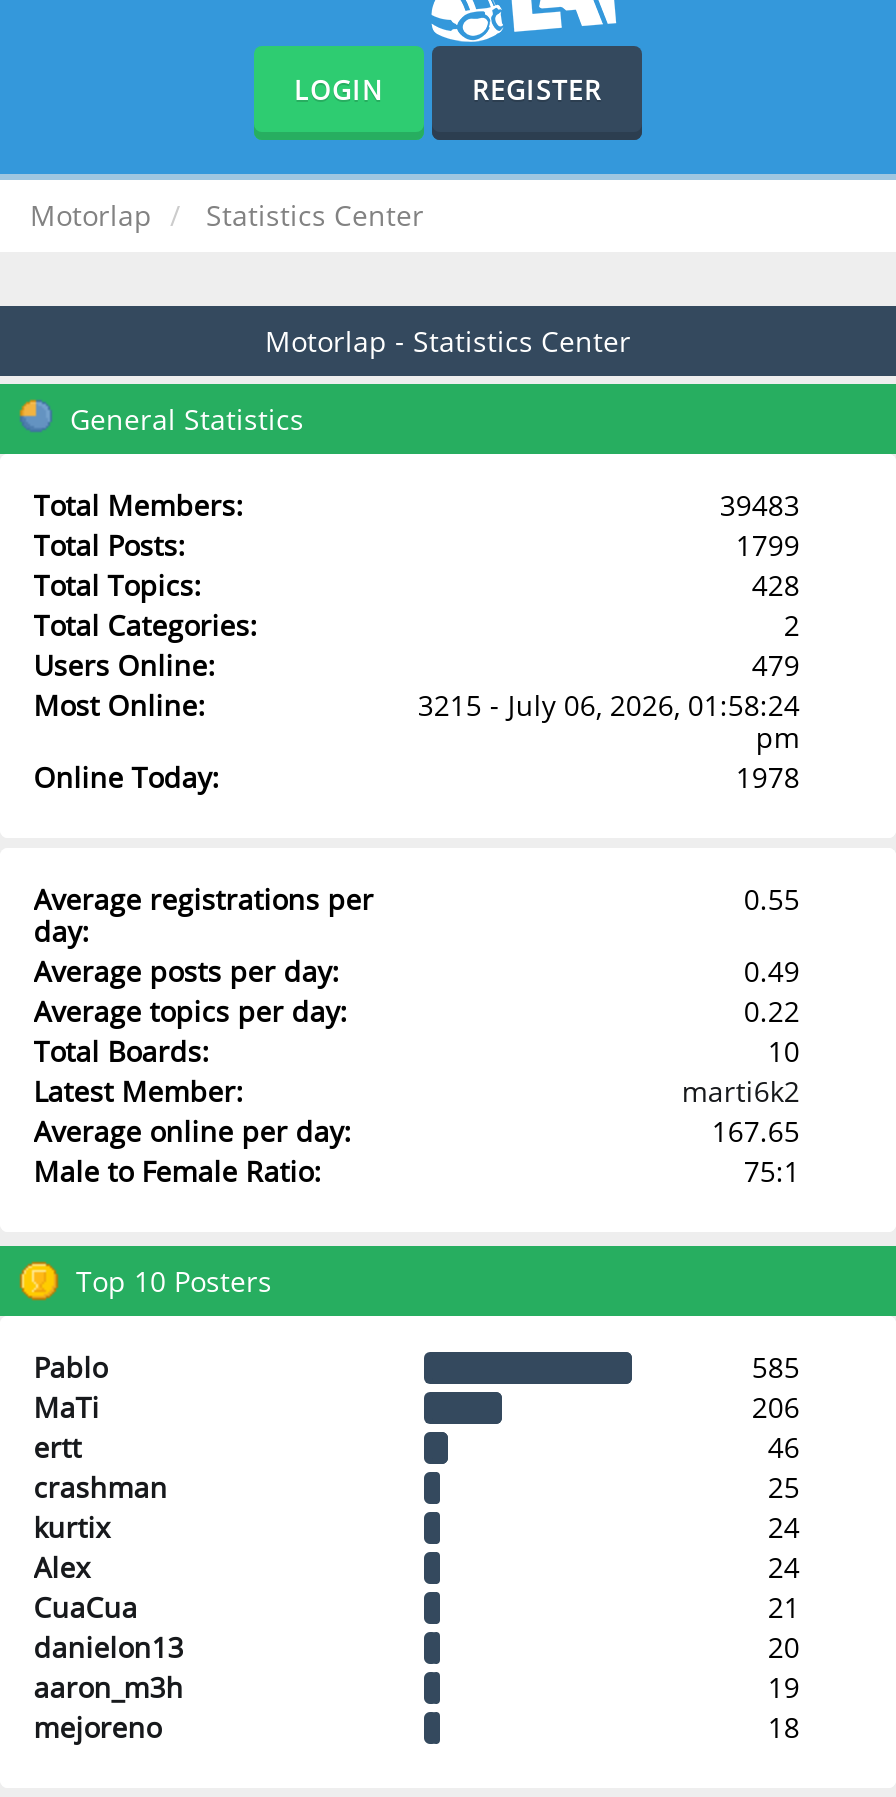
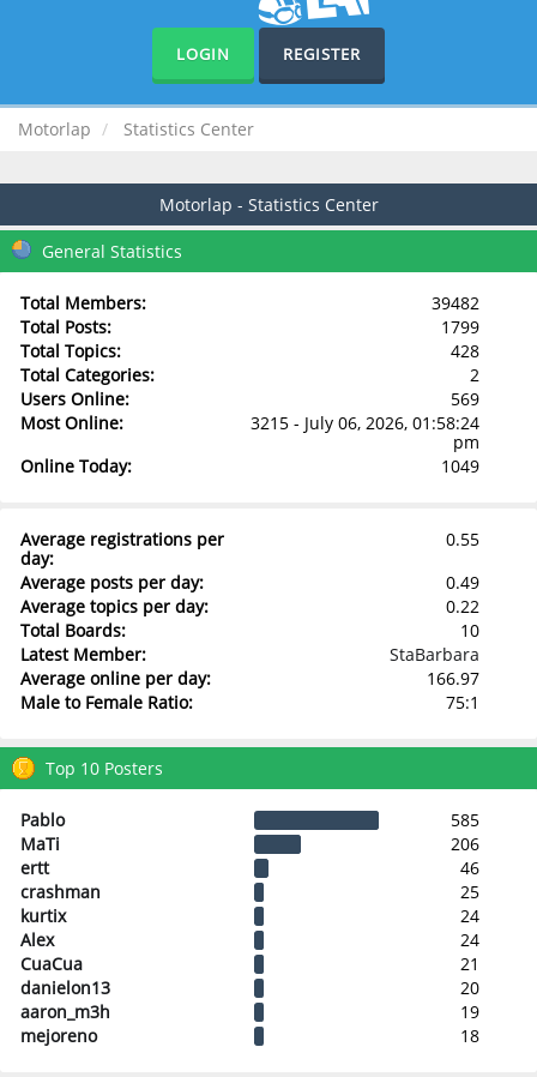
- 39483
+ 39482

- 479
+ 569

- 1978
+ 1049

- marti6k2
+ StaBarbara

- 167.65
+ 166.97
